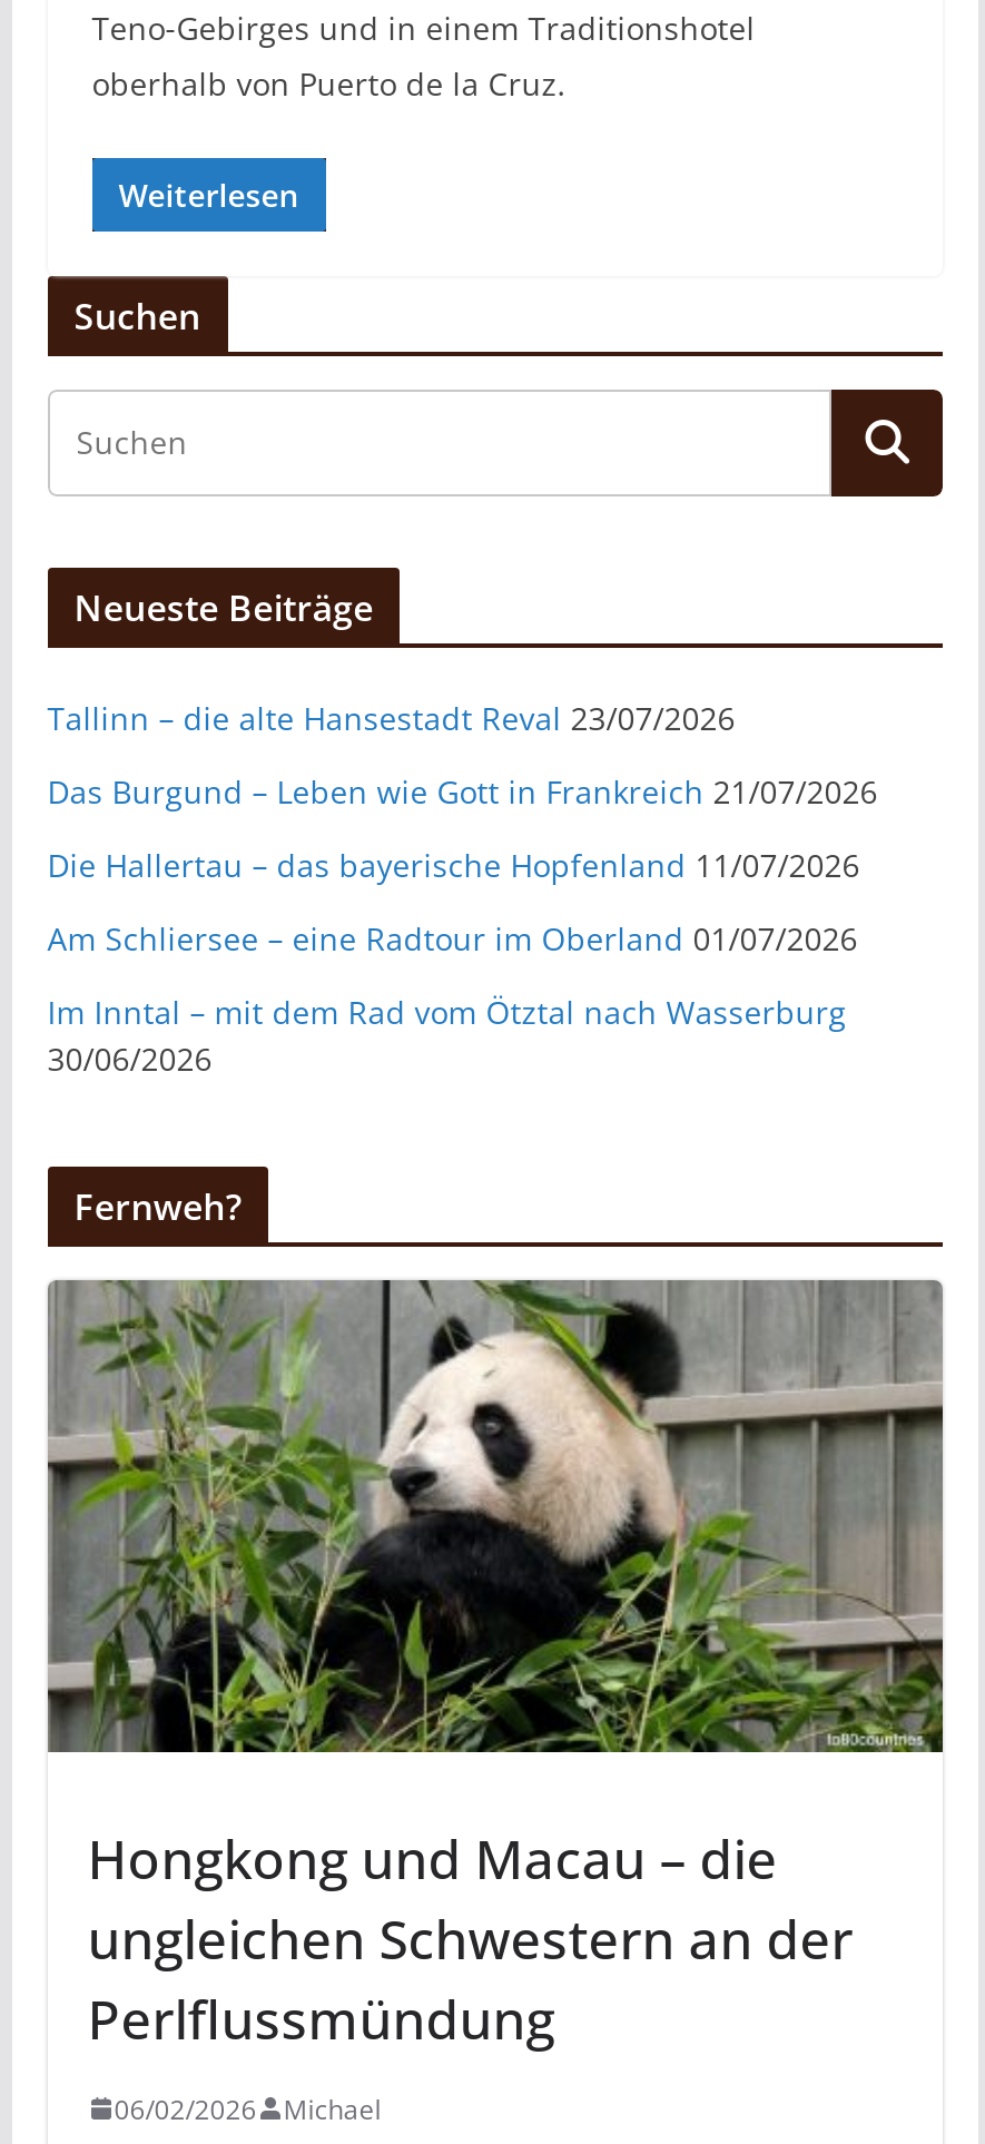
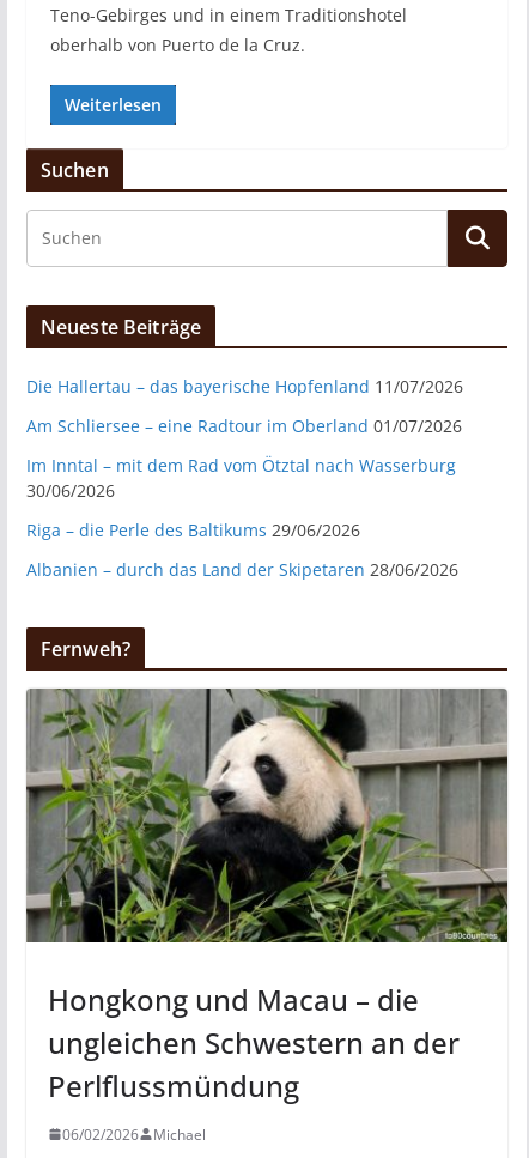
- Tallinn – die alte Hansestadt Reval 23/07/2026
- Das Burgund – Leben wie Gott in Frankreich 21/07/2026

moved up: Die Hallertau – das bayerische Hopfenland 11/07/2026 | Am Schliersee – eine Radtour im Oberland 01/07/2026 | Im Inntal – mit dem Rad vom Ötztal nach Wasserburg | 30/06/2026

+ Riga – die Perle des Baltikums 29/06/2026
+ Albanien – durch das Land der Skipetaren 28/06/2026
